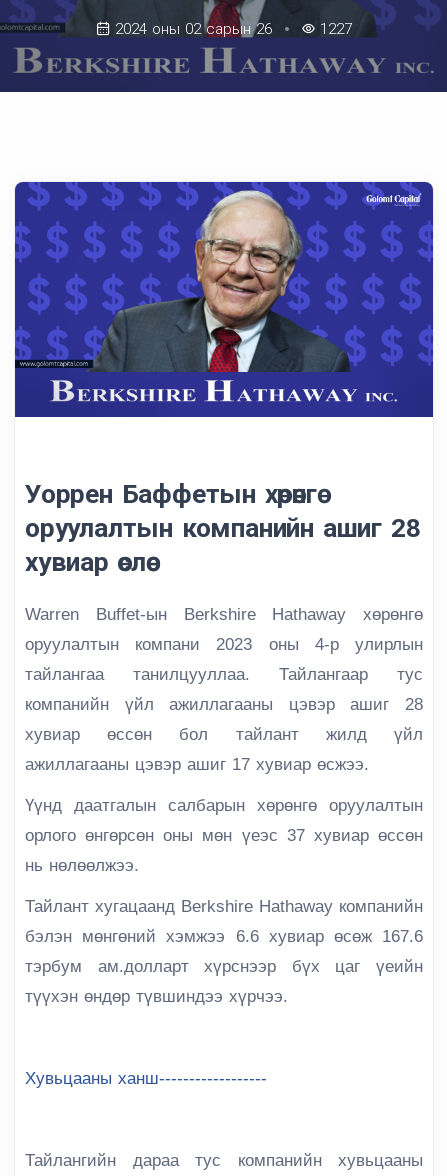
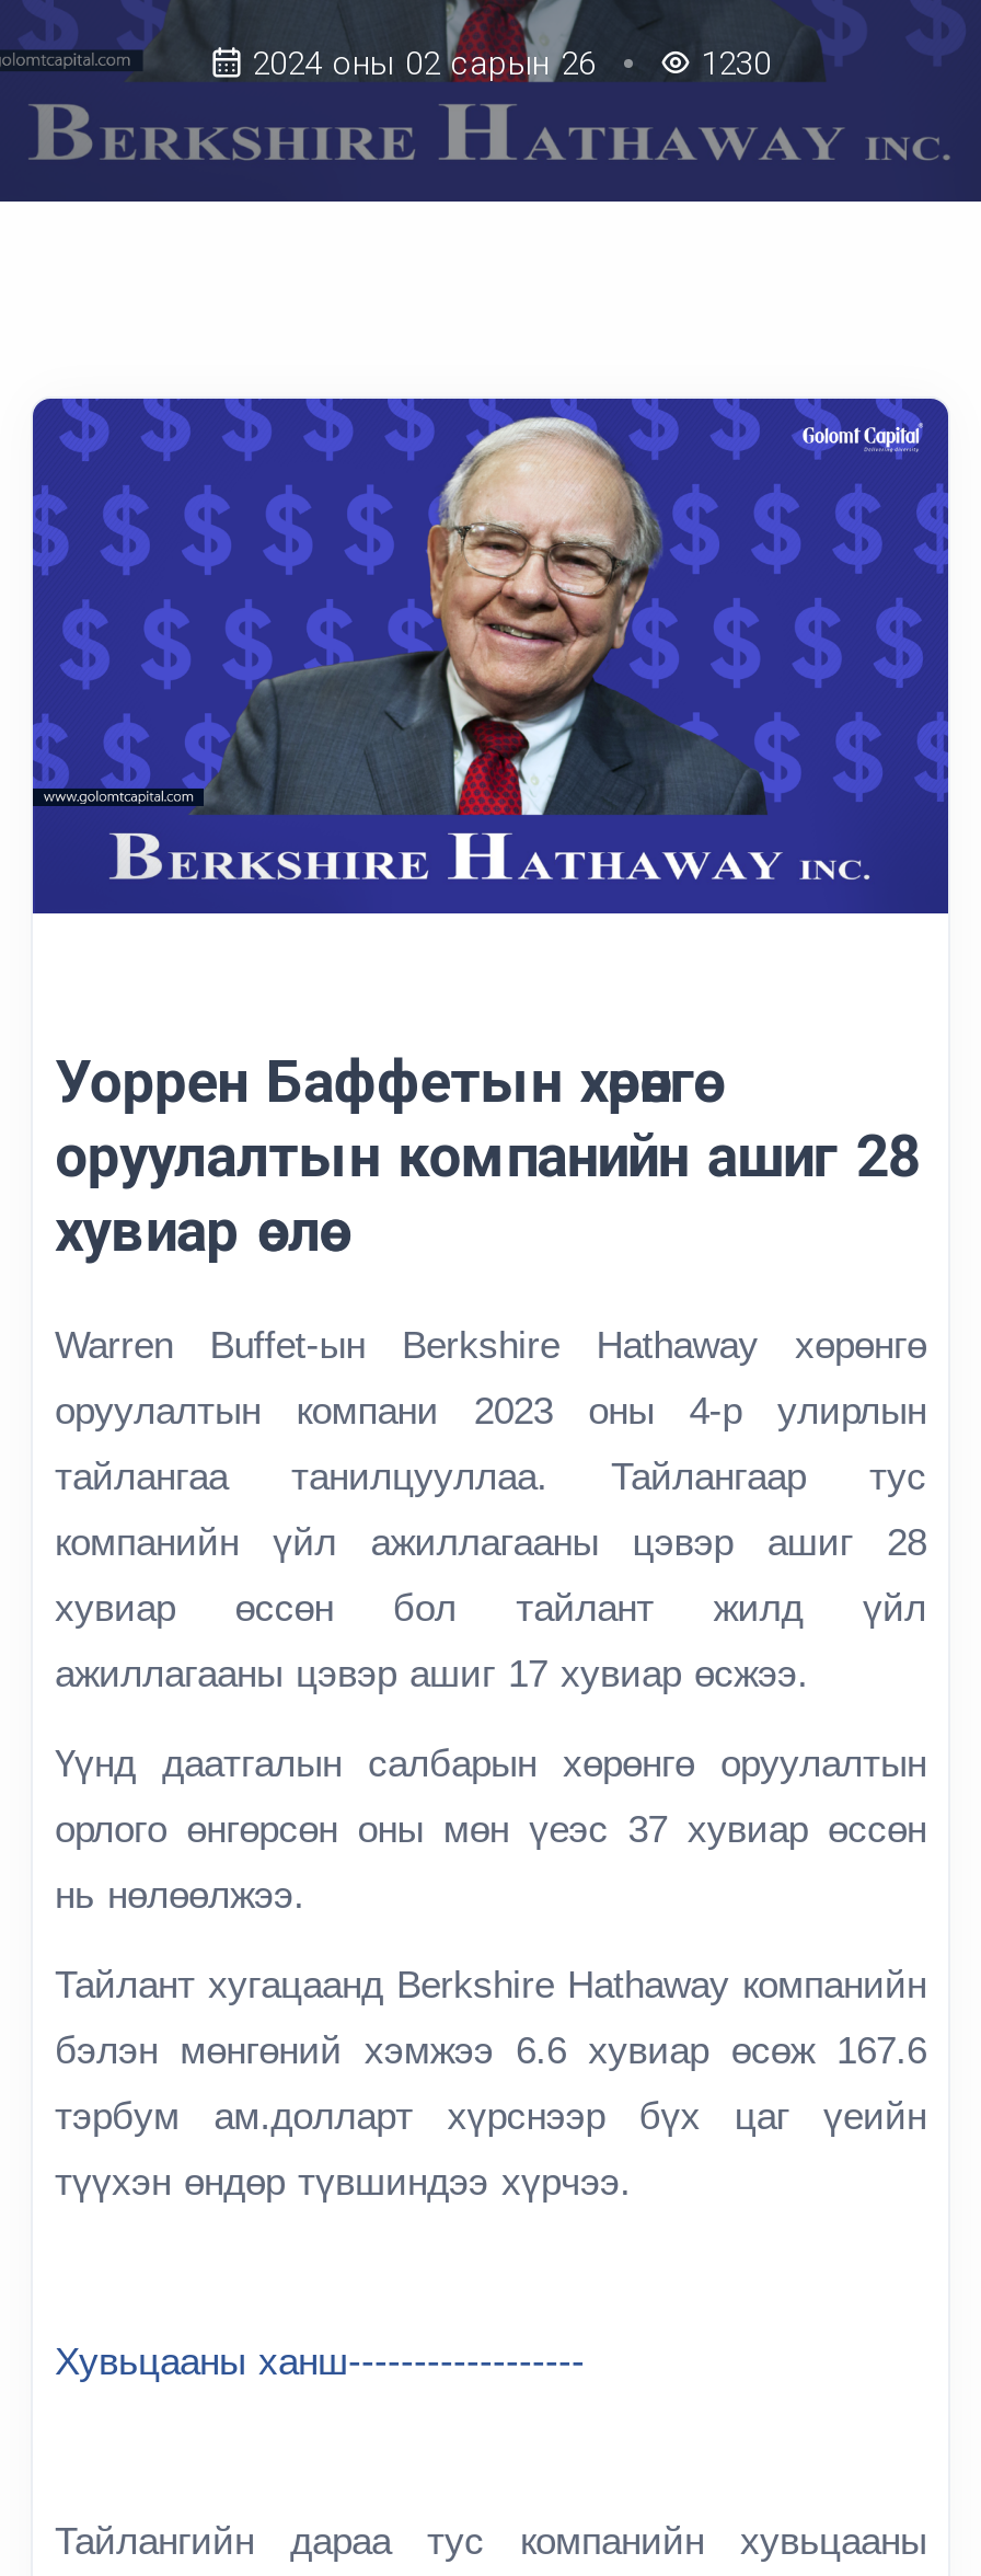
- 1227
+ 1230
